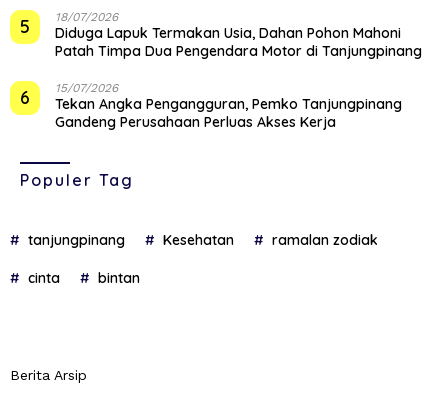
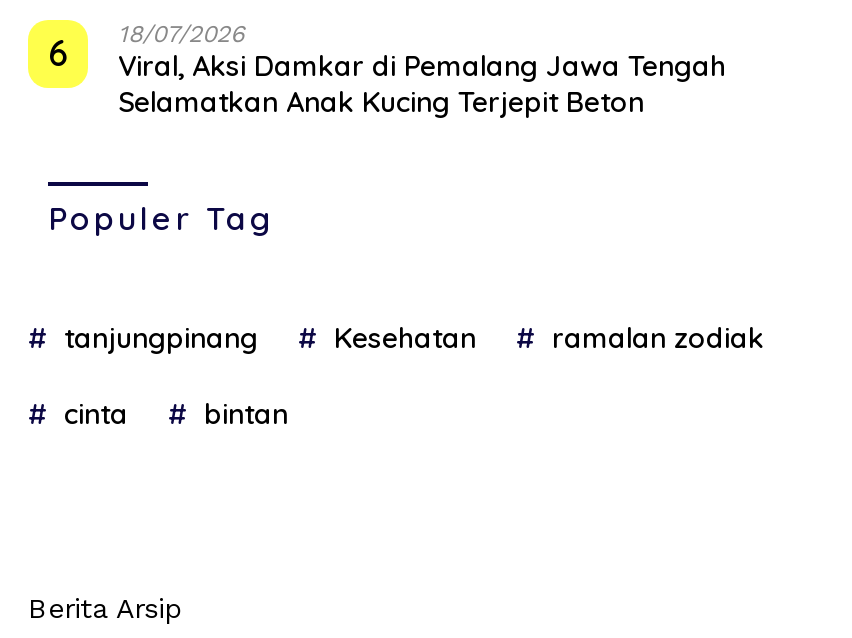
- 5
+ 6

- Diduga Lapuk Termakan Usia, Dahan Pohon Mahoni
- Patah Timpa Dua Pengendara Motor di Tanjungpinang
- 6
- 15/07/2026
- Tekan Angka Pengangguran, Pemko Tanjungpinang
- Gandeng Perusahaan Perluas Akses Kerja
+ Viral, Aksi Damkar di Pemalang Jawa Tengah
+ Selamatkan Anak Kucing Terjepit Beton
